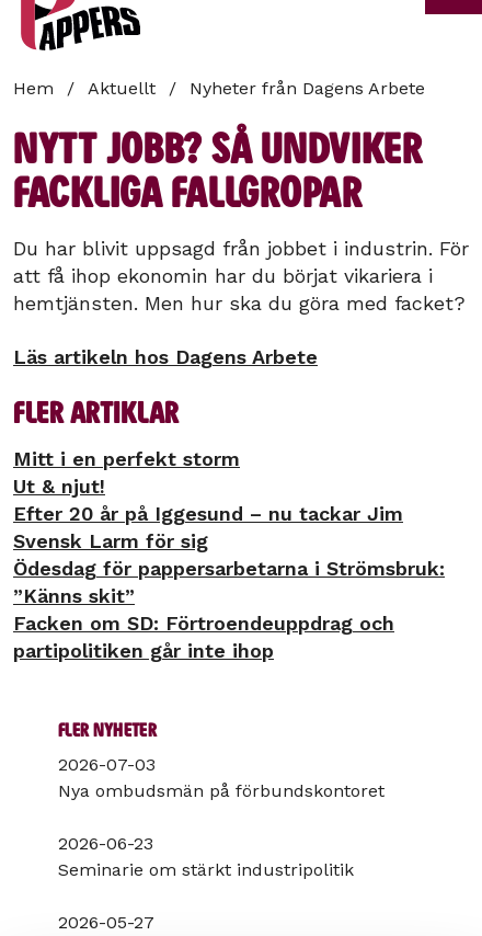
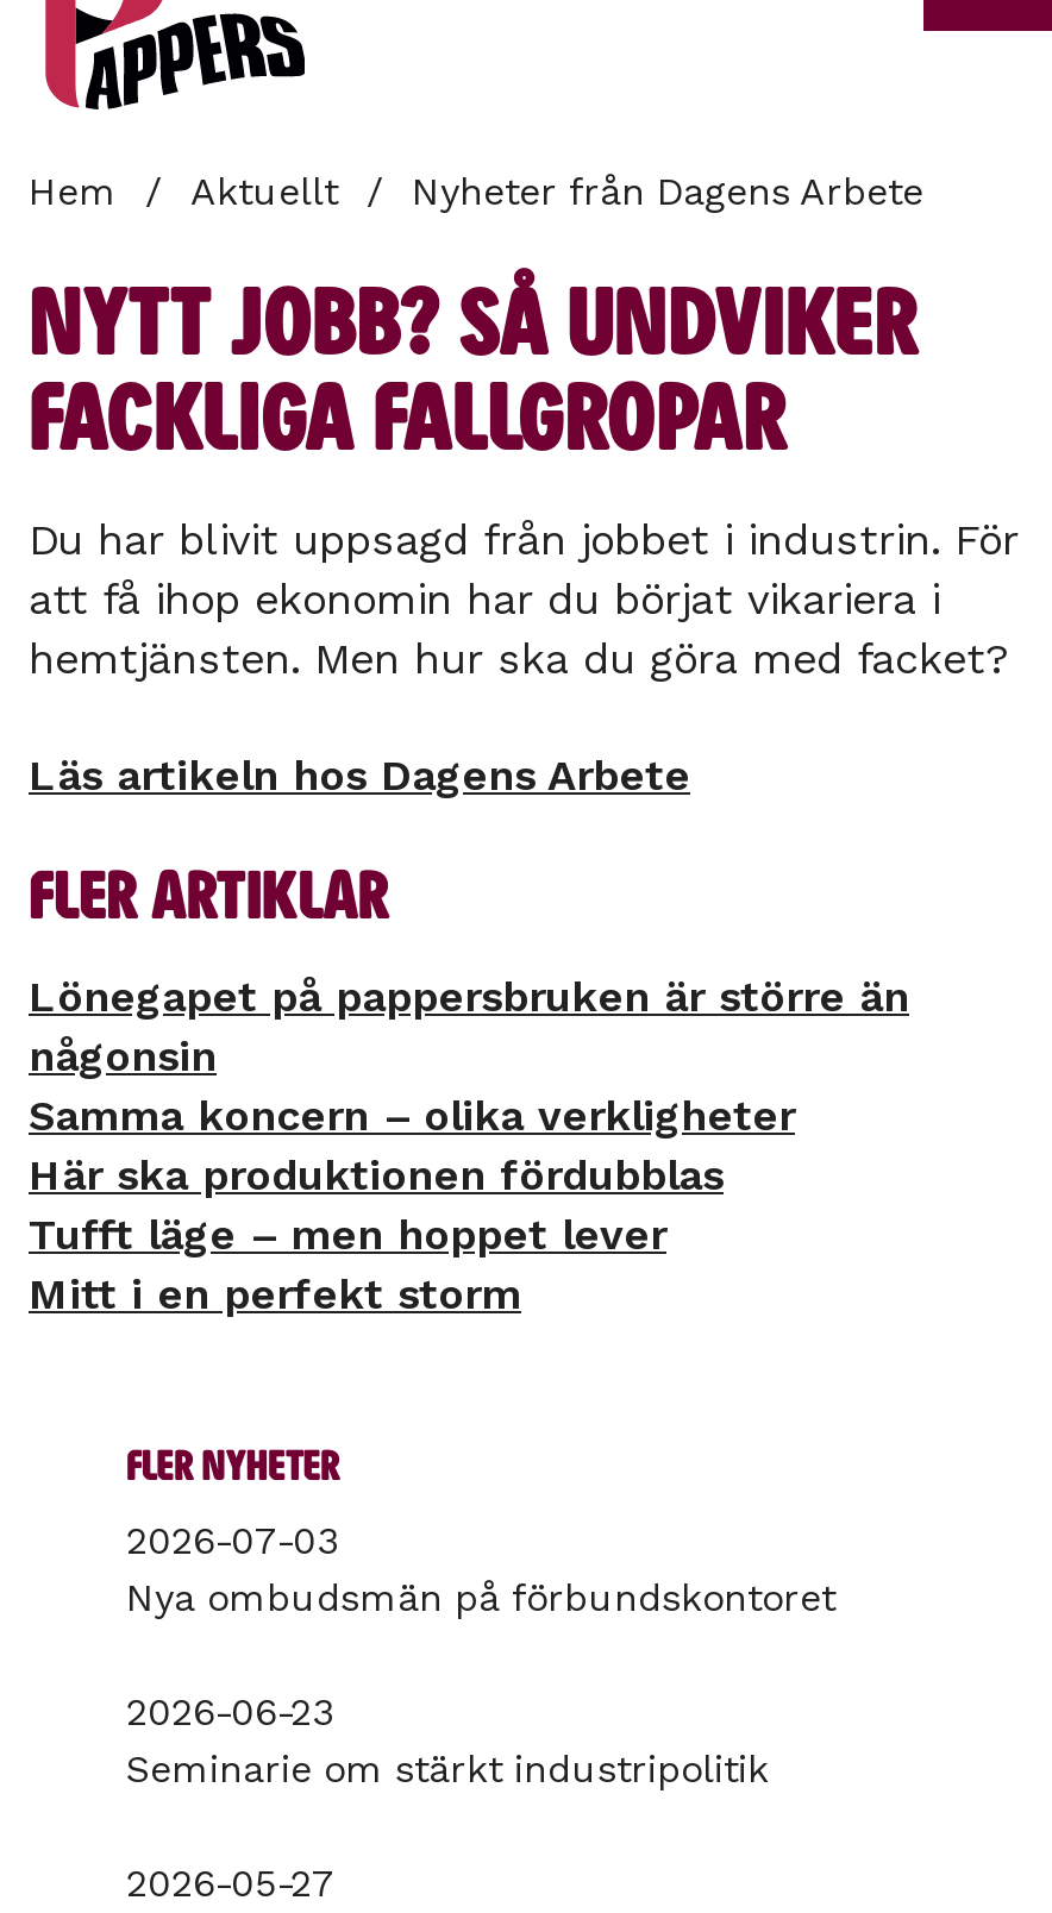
+ Lönegapet på pappersbruken är större än
+ någonsin
+ Samma koncern – olika verkligheter
+ Här ska produktionen fördubblas
+ Tufft läge – men hoppet lever

moved down: Mitt i en perfekt storm

- Ut & njut!
- Efter 20 år på Iggesund – nu tackar Jim
- Svensk Larm för sig
- Ödesdag för pappersarbetarna i Strömsbruk:
- ”Känns skit”
- Facken om SD: Förtroendeuppdrag och
- partipolitiken går inte ihop
